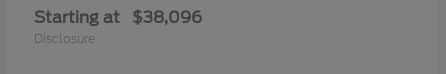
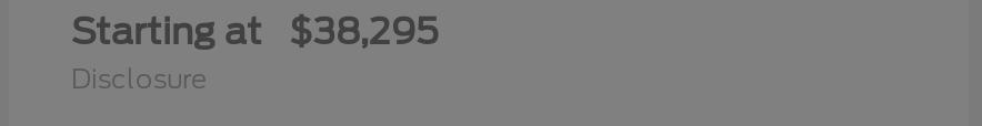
- Starting at $38,096
+ Starting at $38,295
